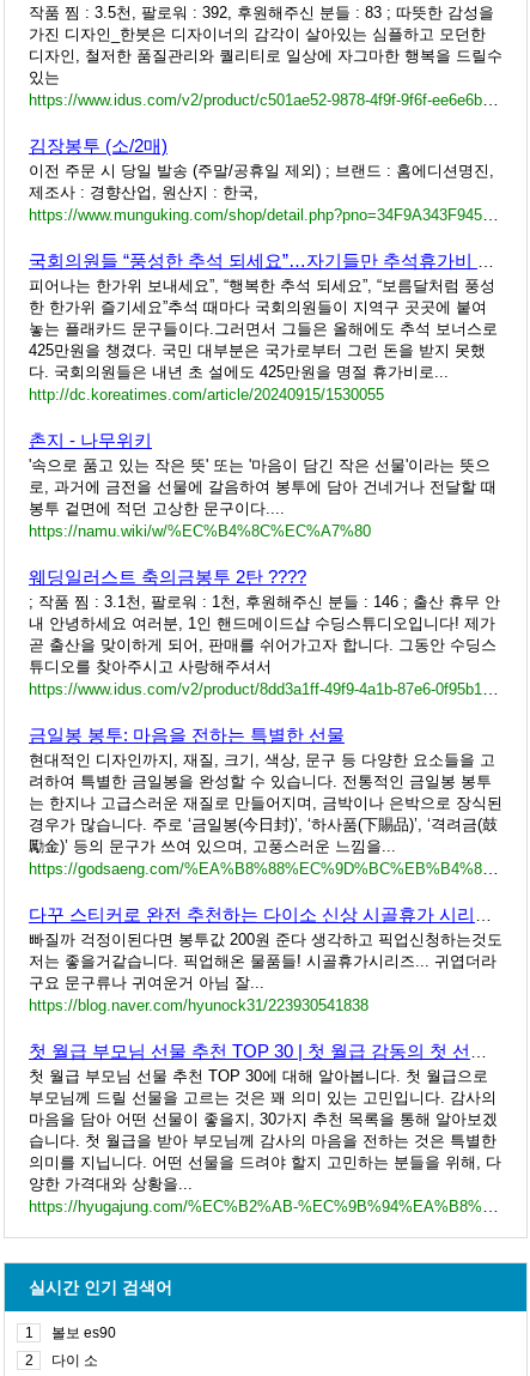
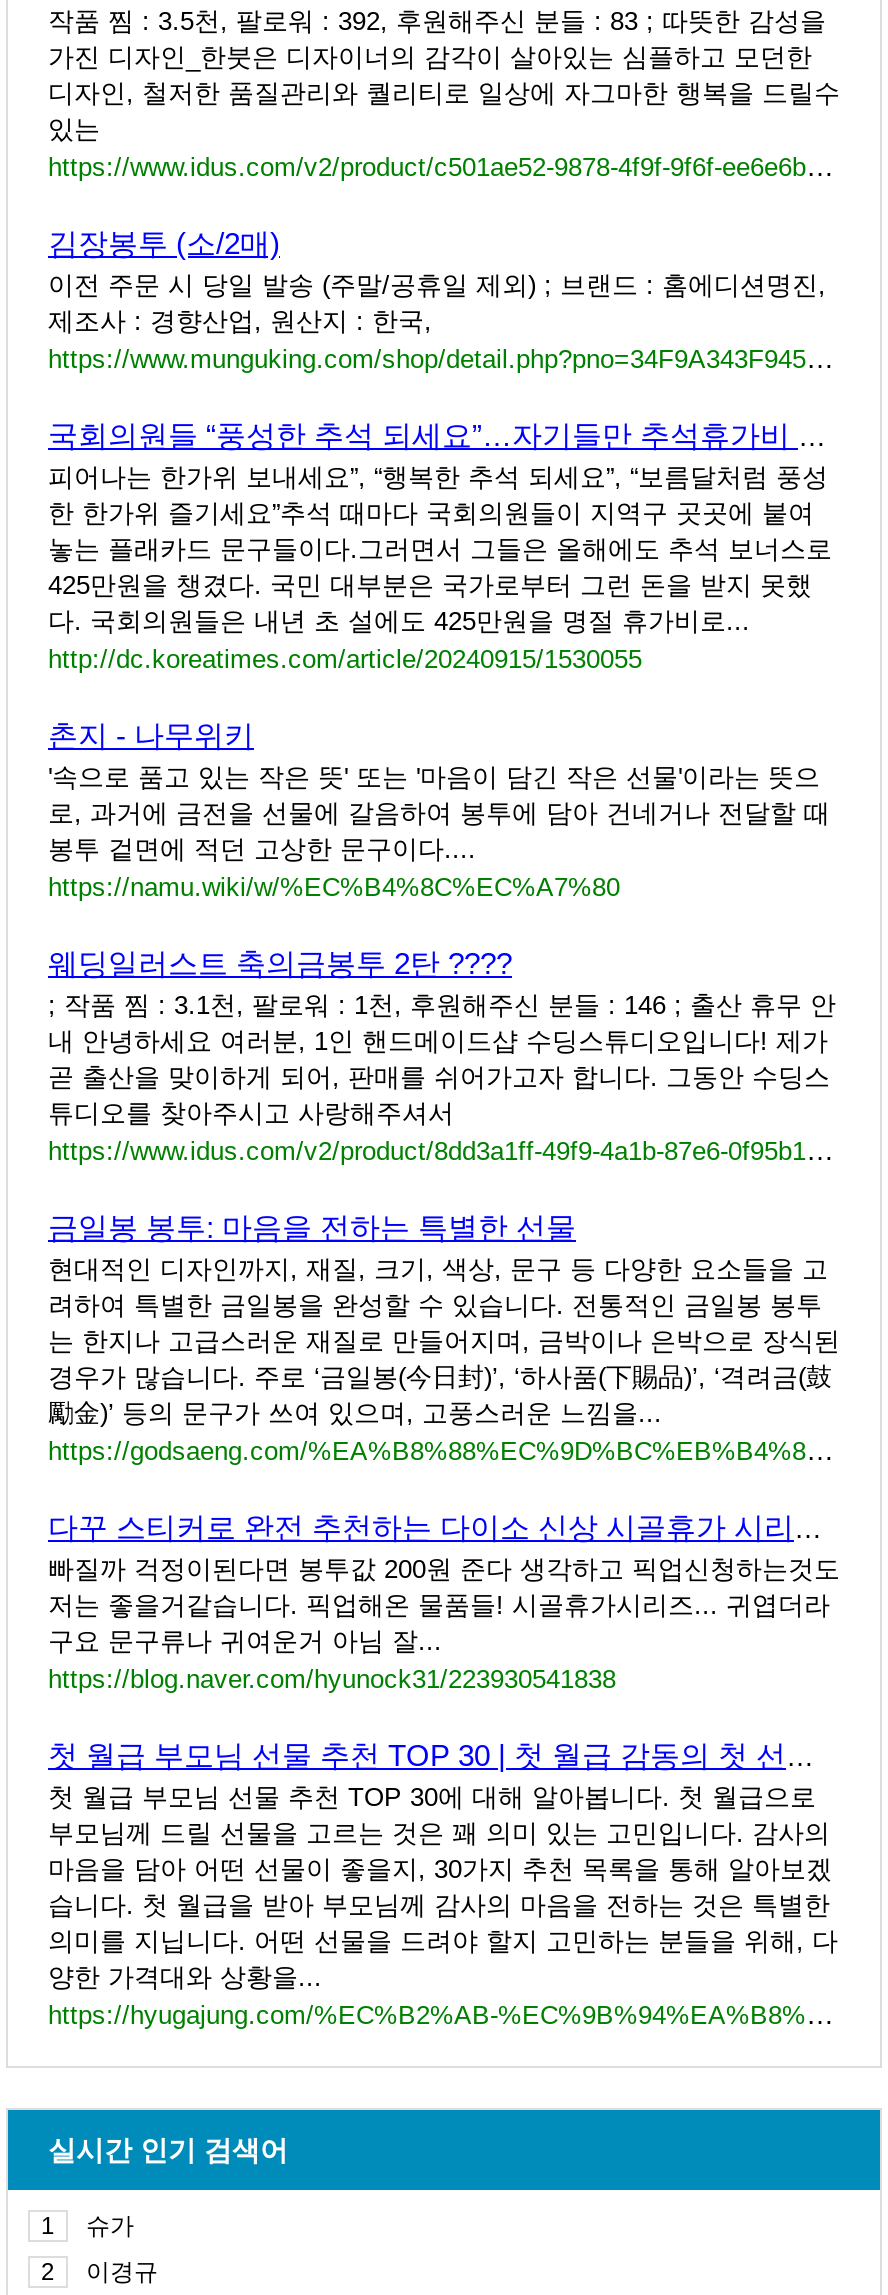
- 볼보 es90
+ 슈가

- 다이 소
+ 이경규
